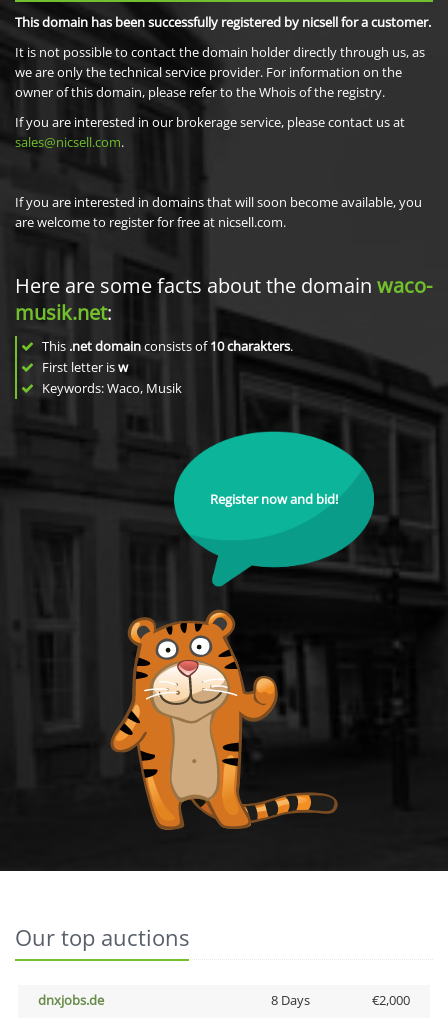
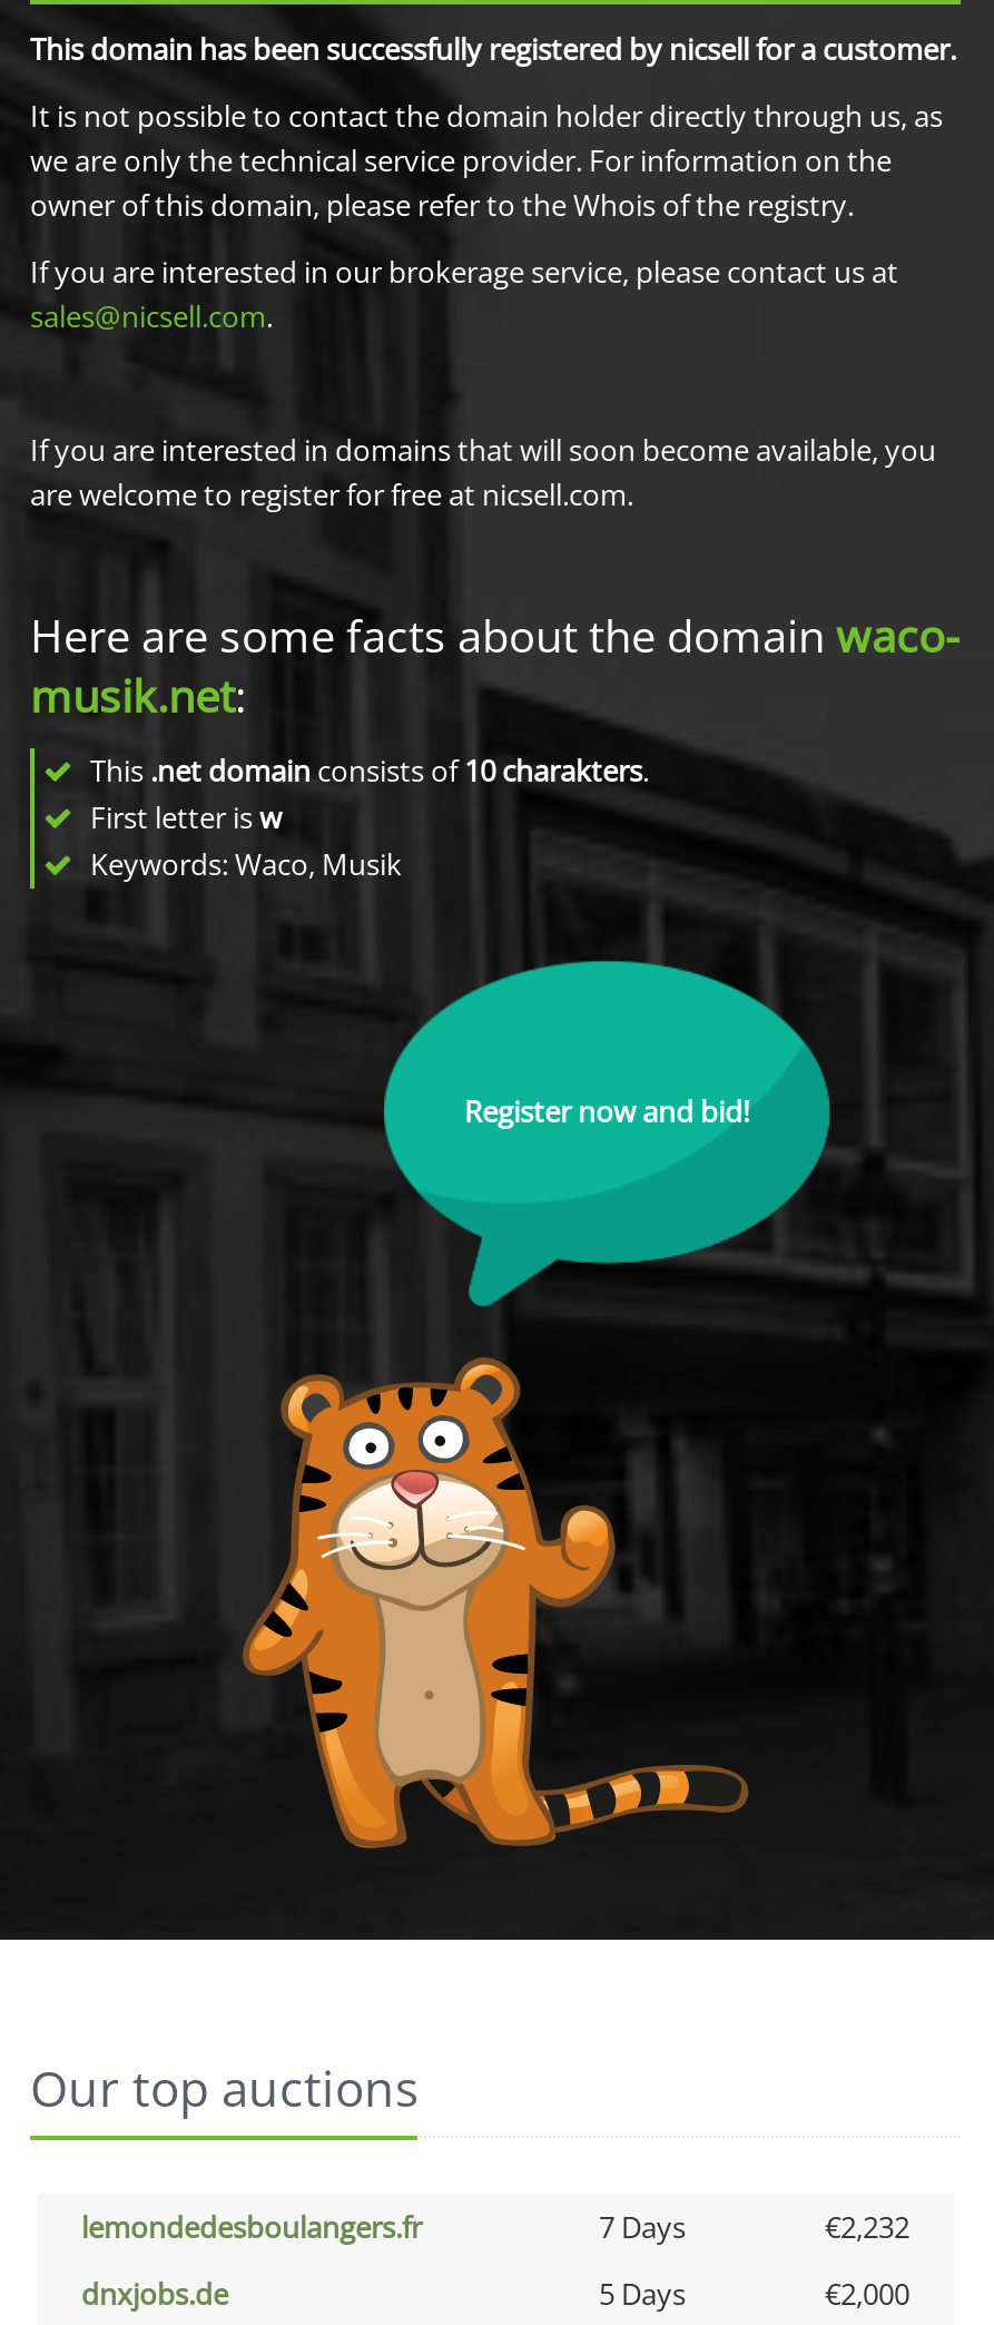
+ lemondedesboulangers.fr
+ 7 Days
+ €2,232

- 8 Days
+ 5 Days
